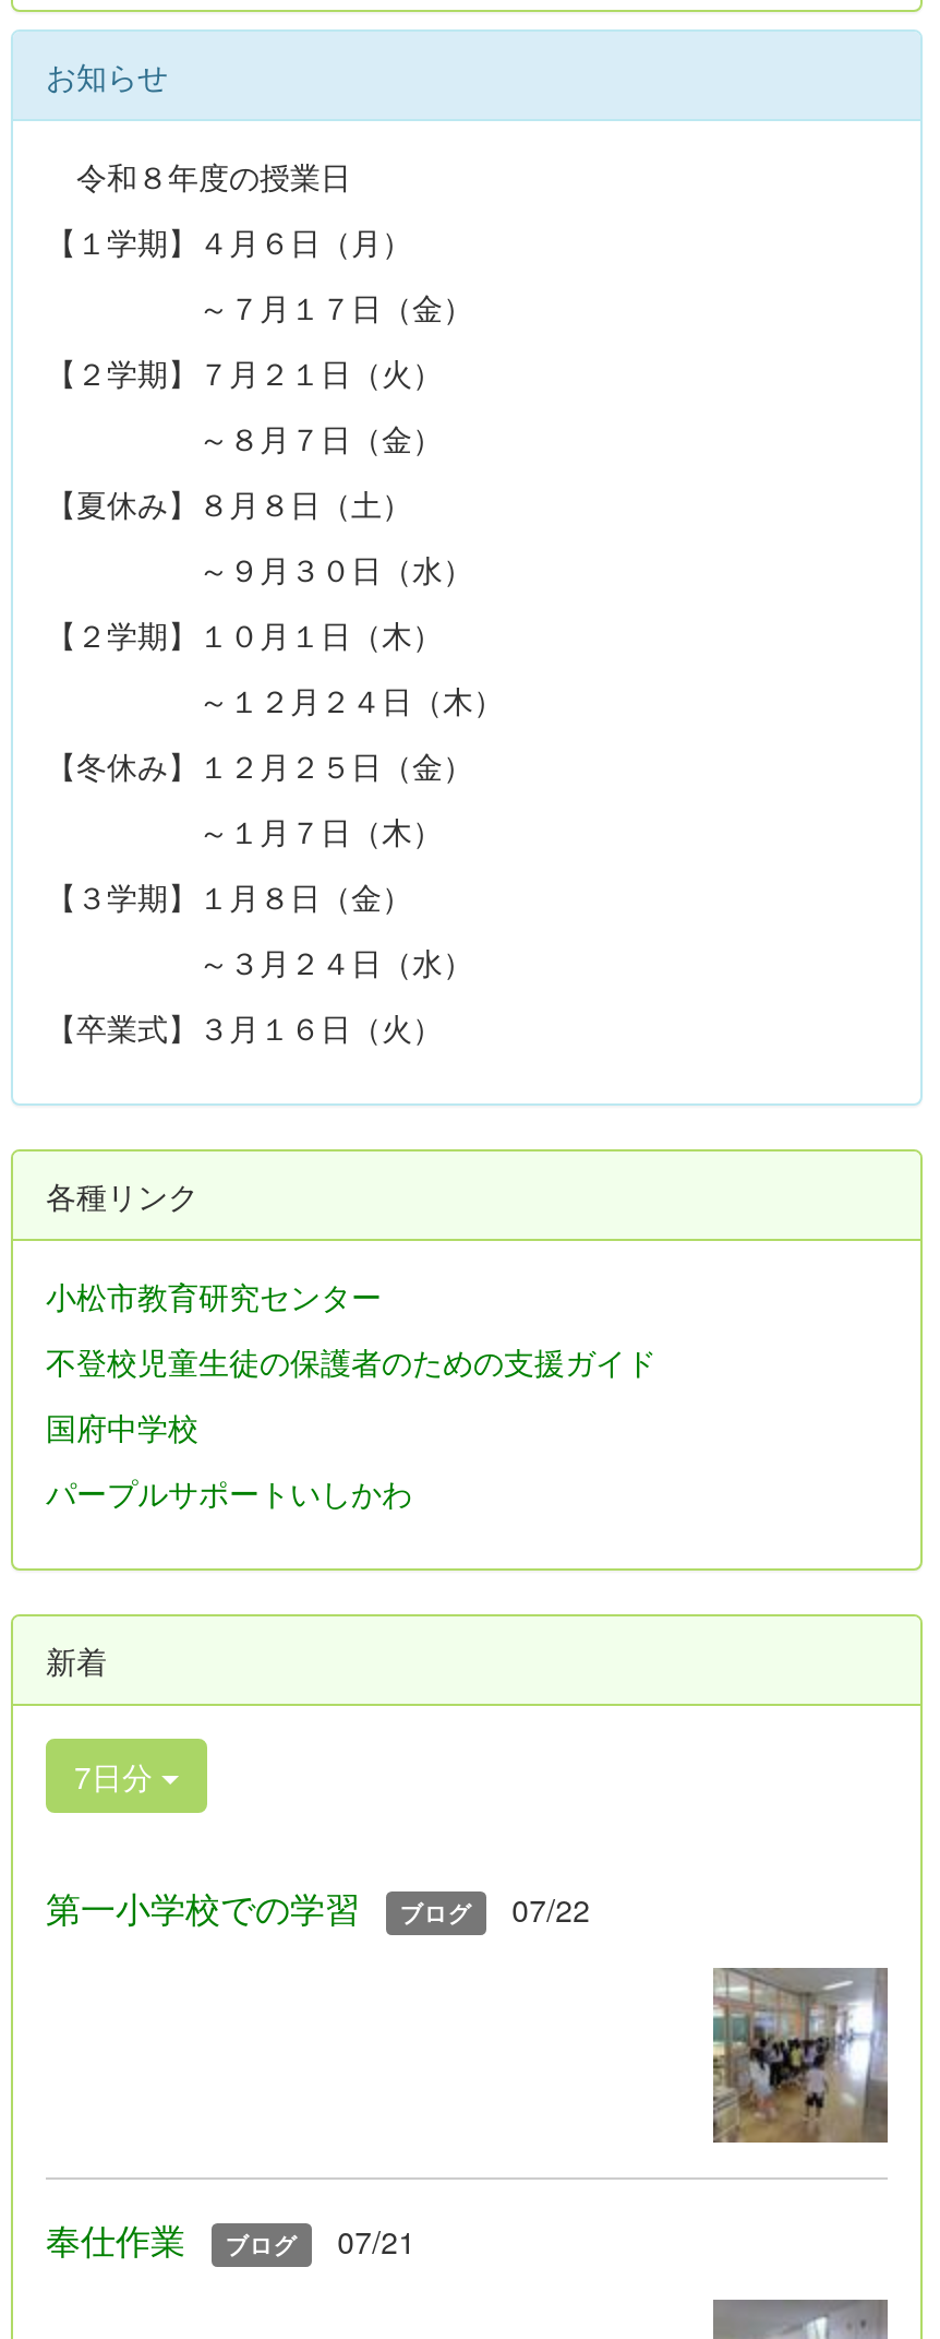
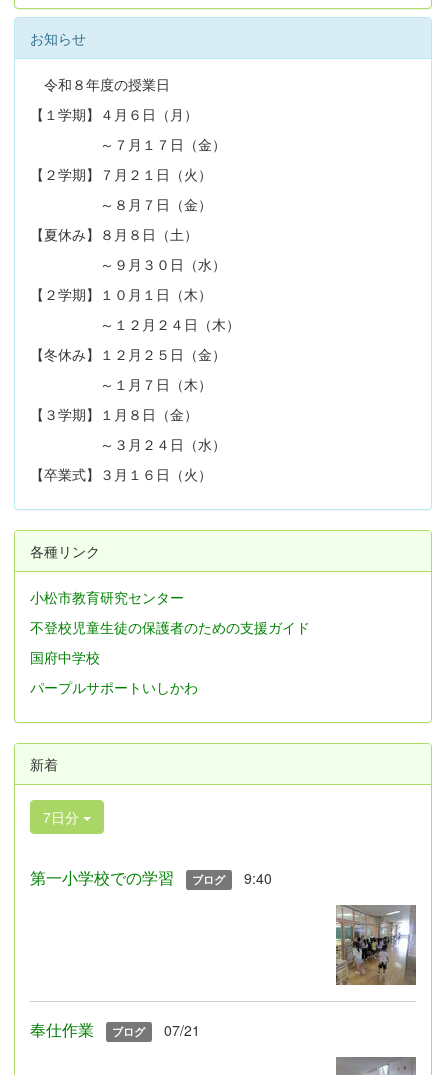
- 第一小学校での学習 ブログ 07/22
+ 第一小学校での学習 ブログ 9:40
